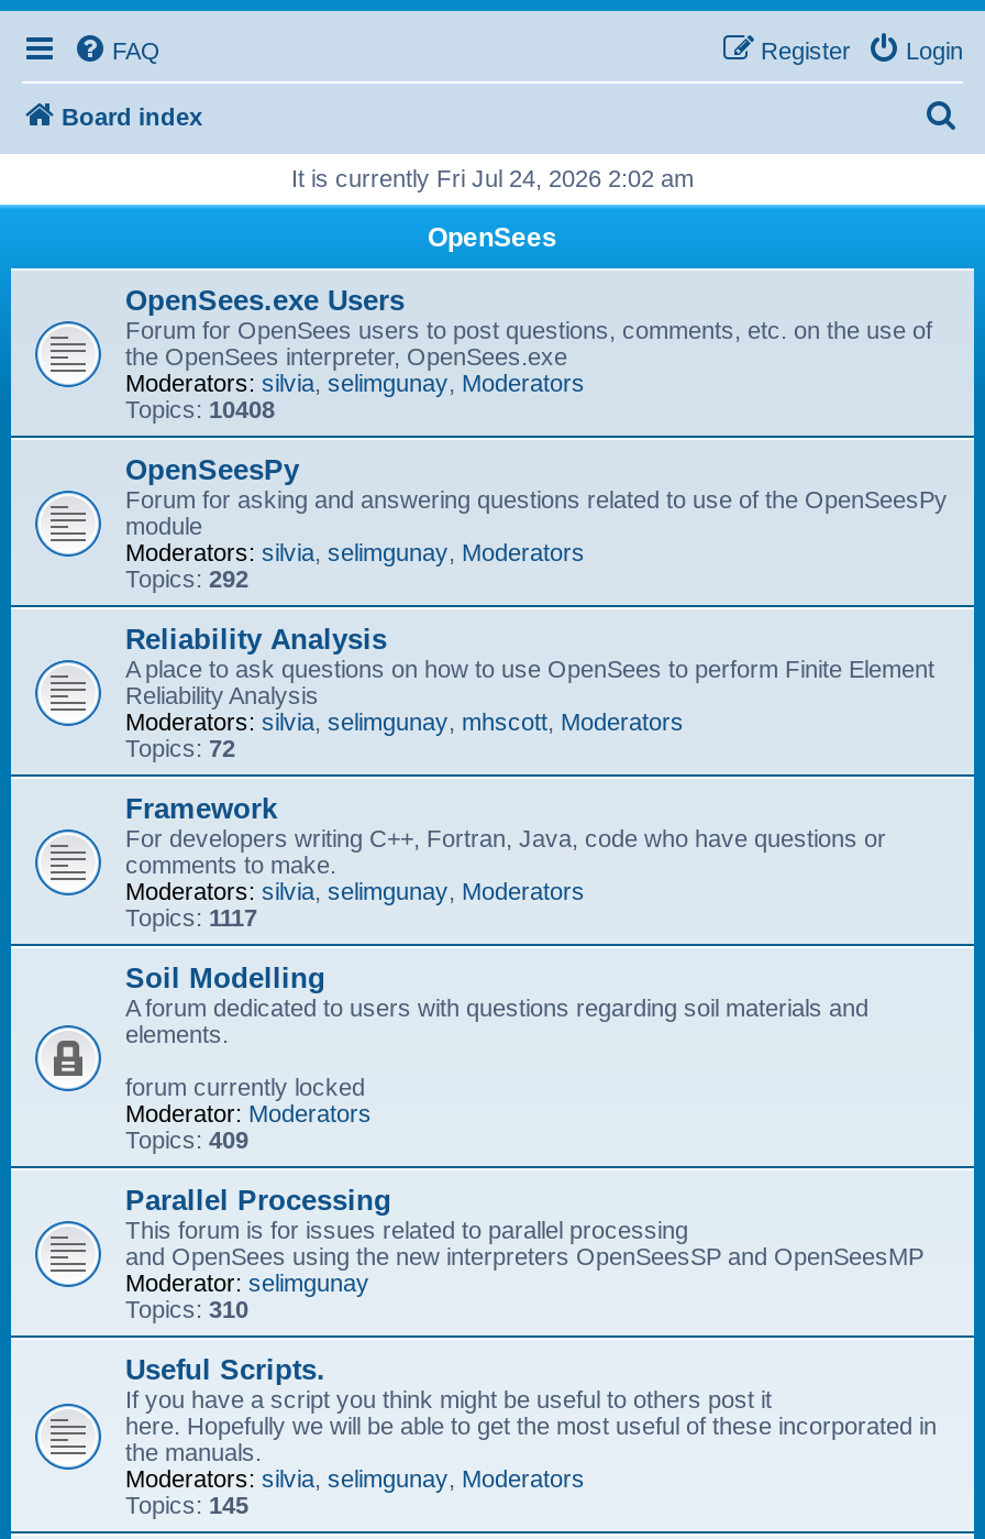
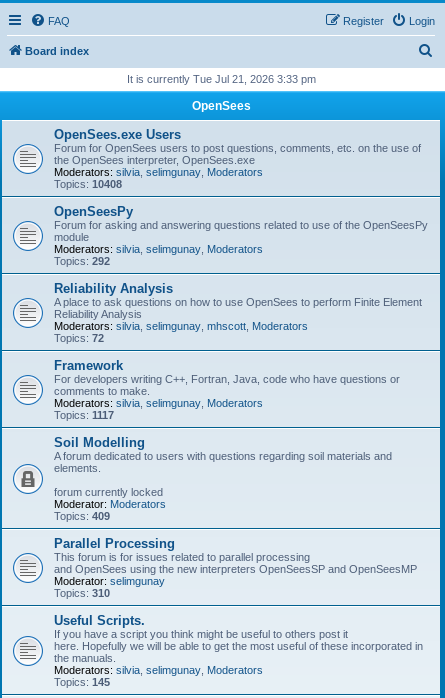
- It is currently Fri Jul 24, 2026 2:02 am
+ It is currently Tue Jul 21, 2026 3:33 pm
